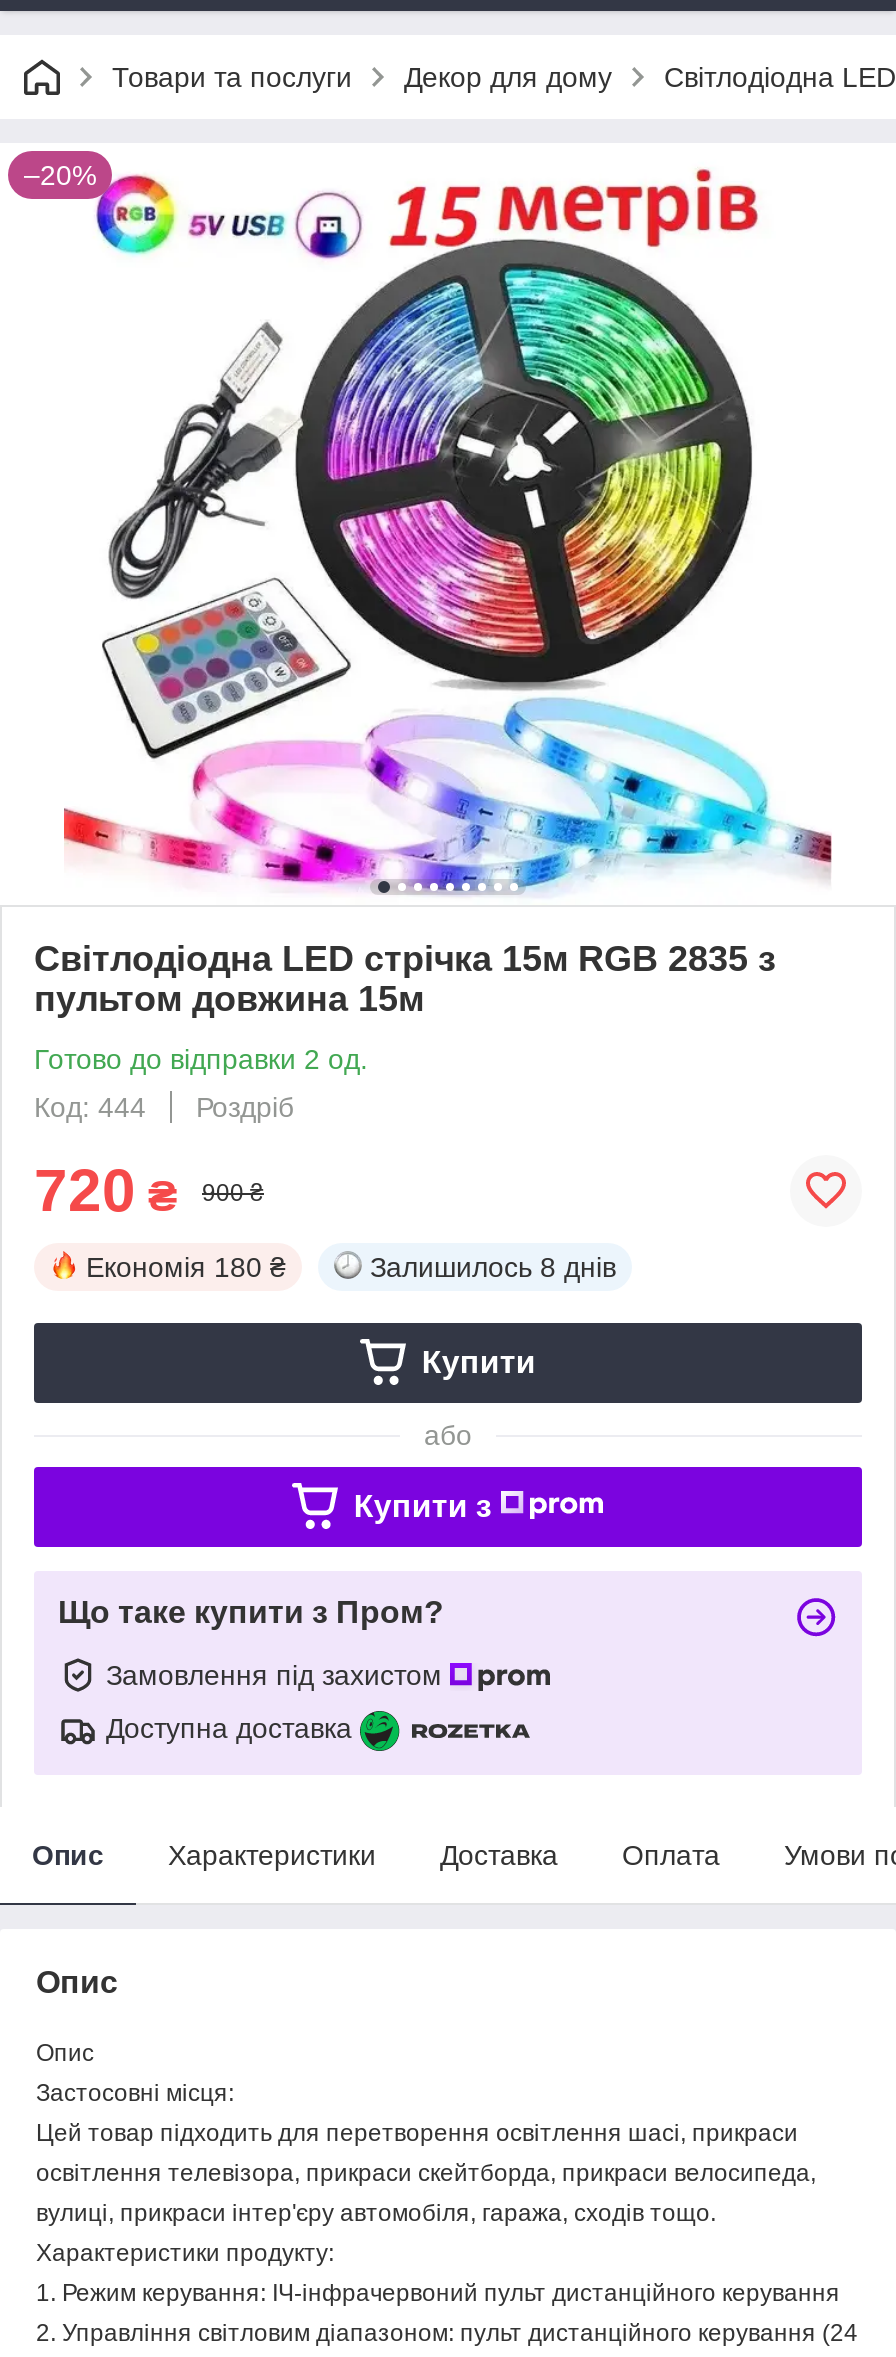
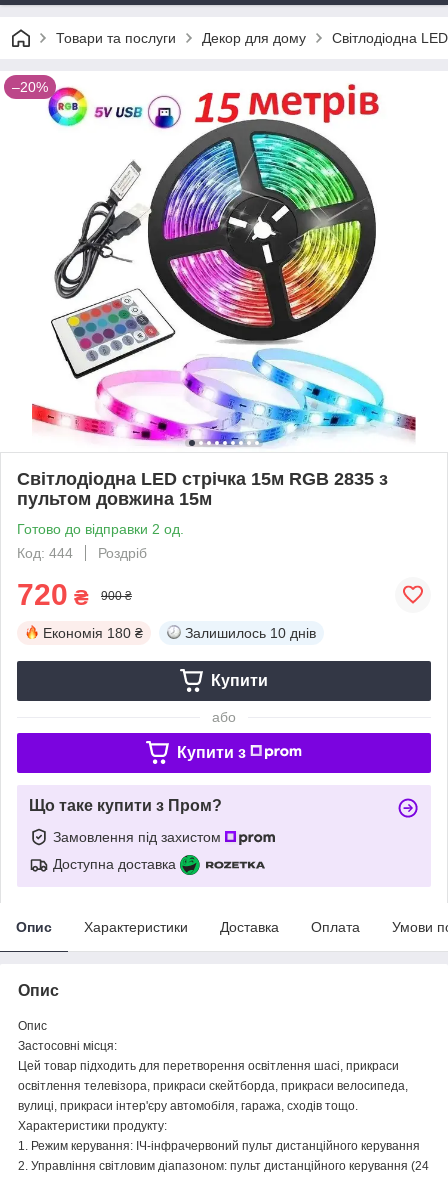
- Залишилось 8 днів
+ Залишилось 10 днів
